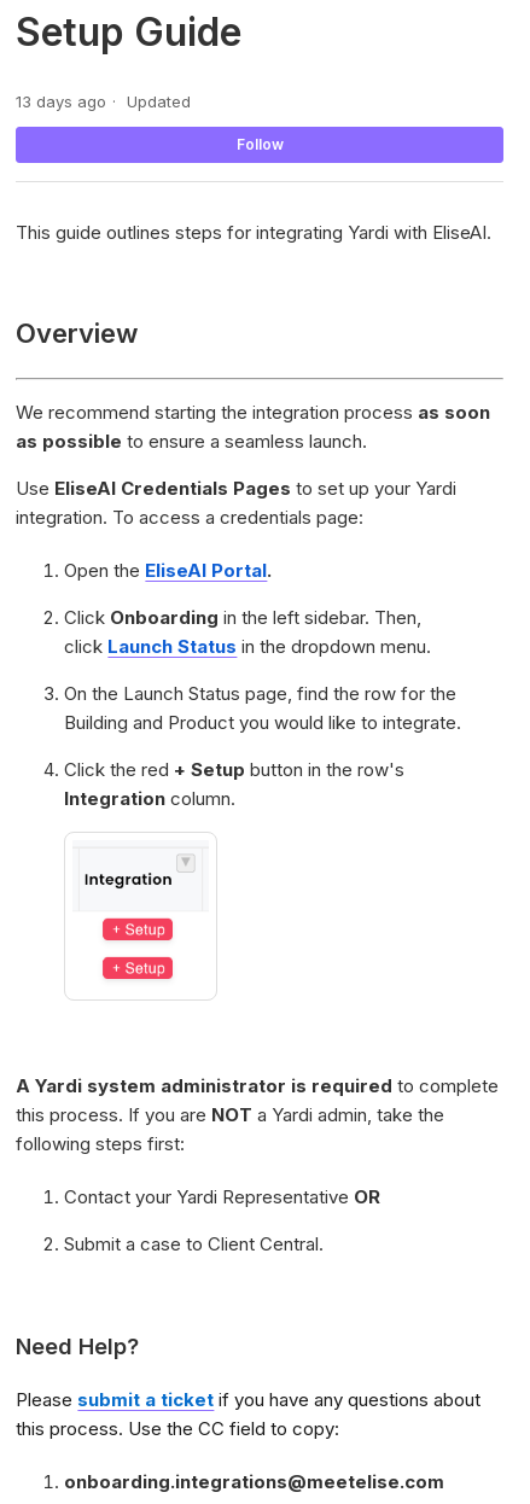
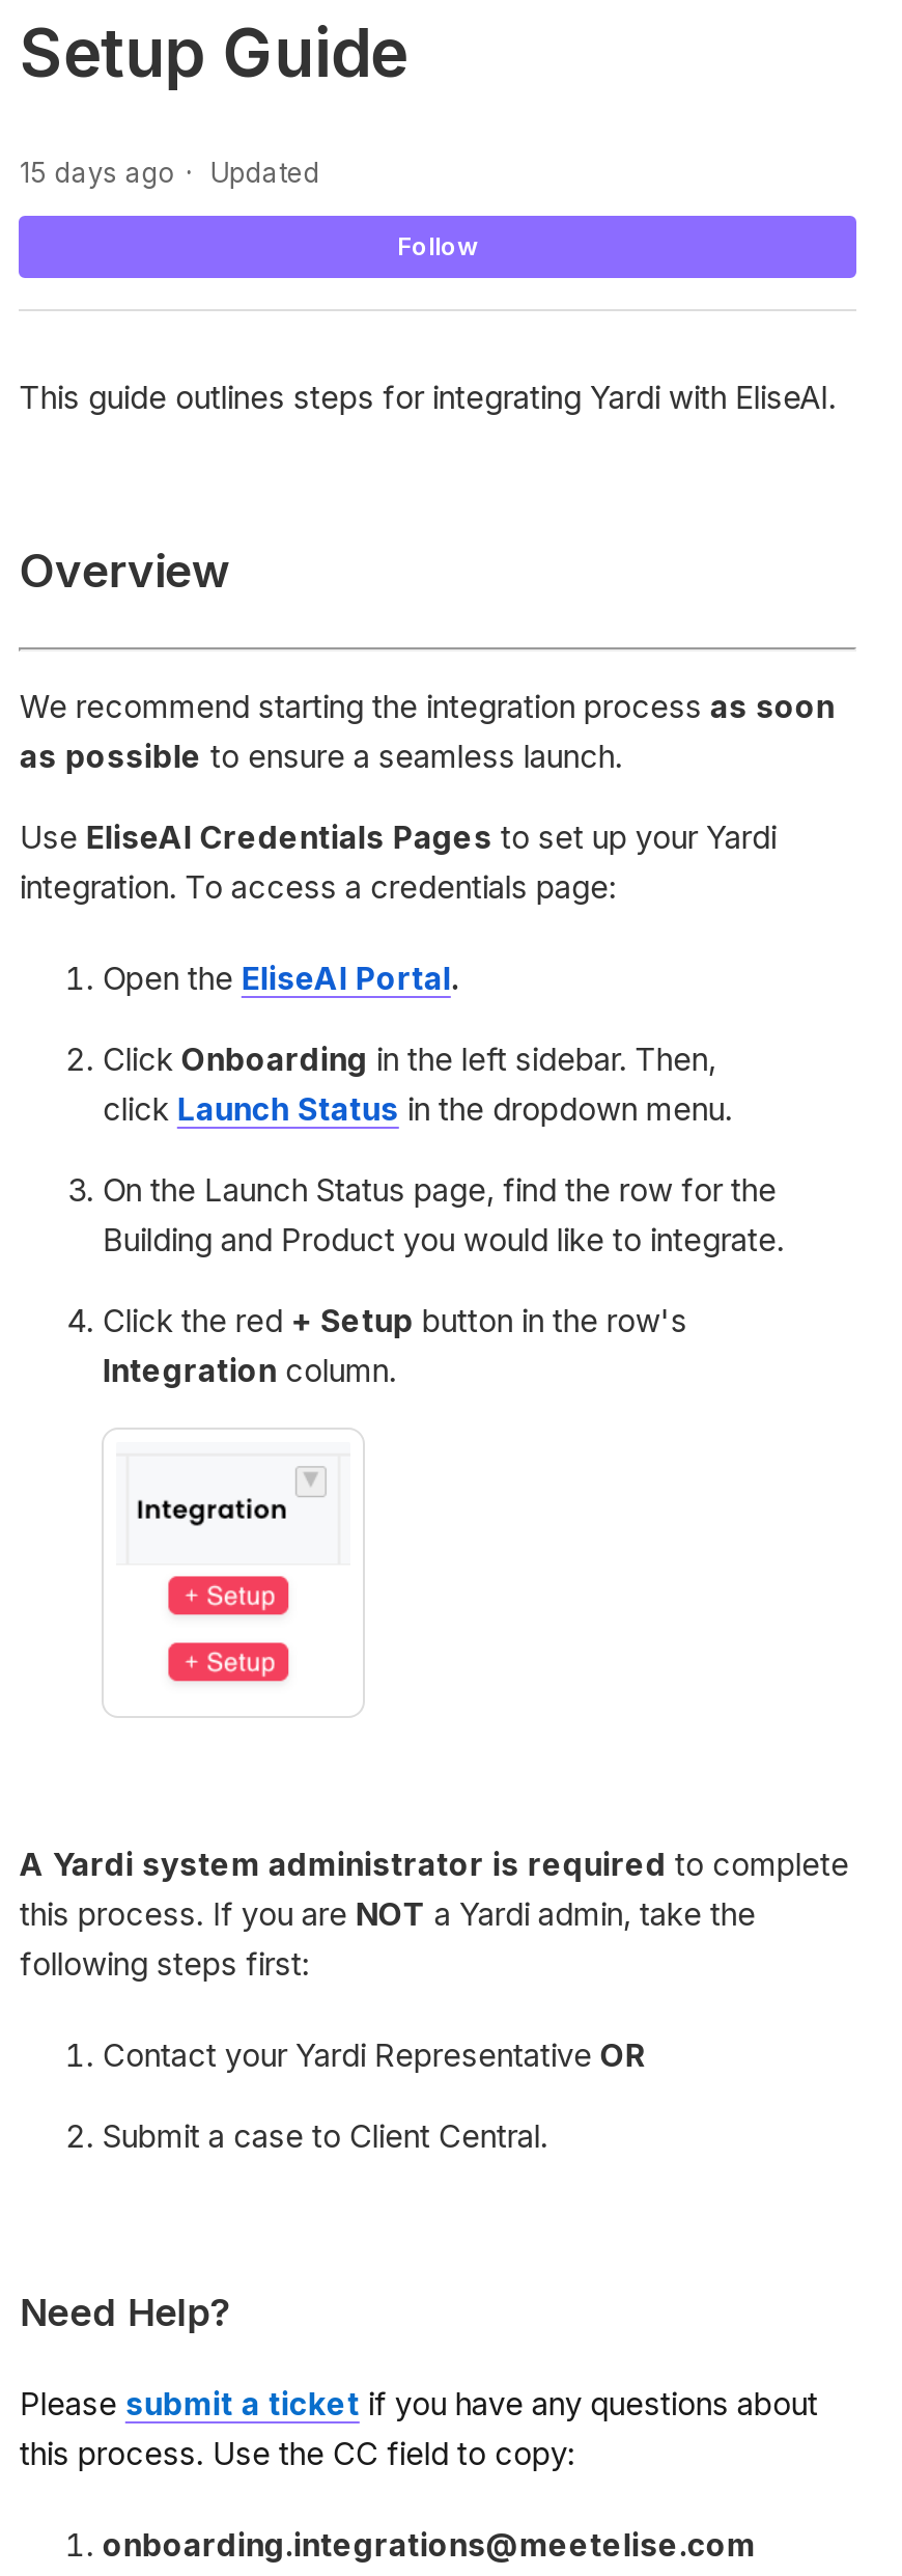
- 13 days ago Updated
+ 15 days ago Updated
